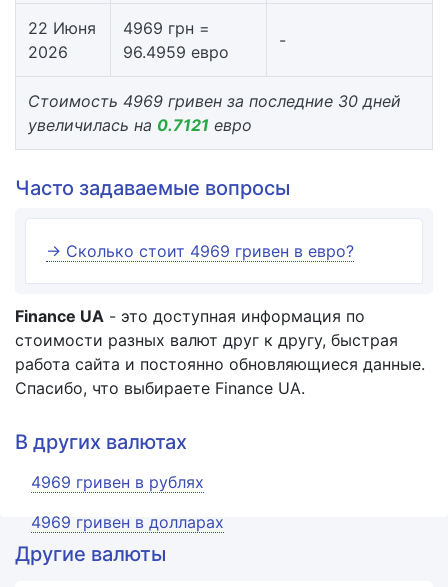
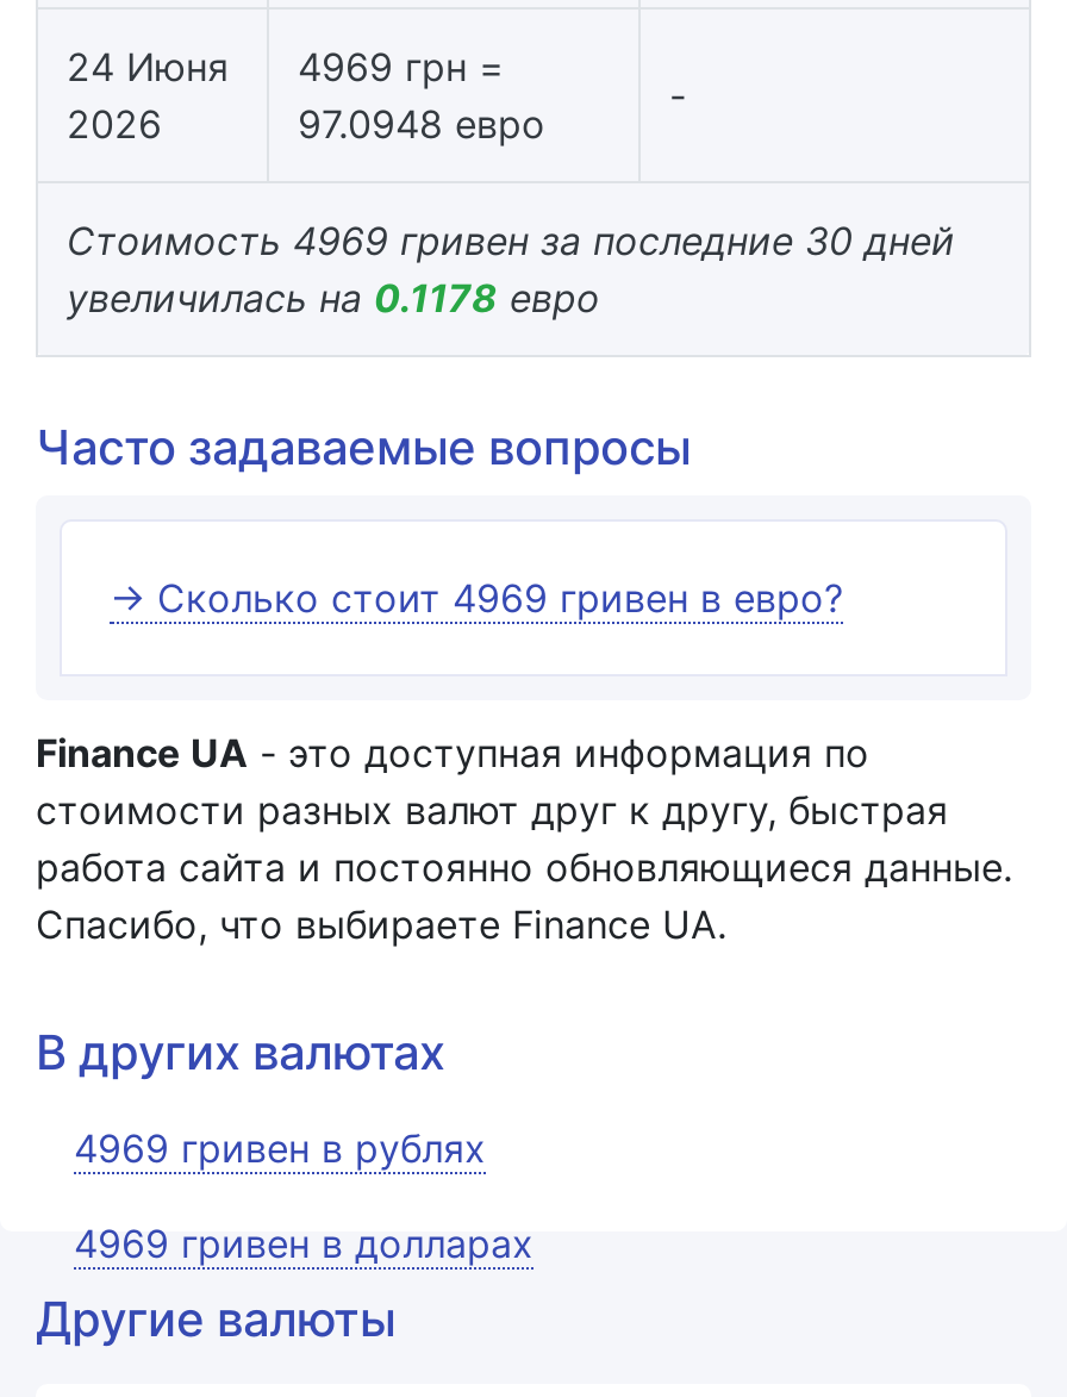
- 22 Июня 4969 грн =
+ 24 Июня 4969 грн =

- 96.4959 евро
+ 97.0948 евро

- увеличилась на 0.7121 евро
+ увеличилась на 0.1178 евро
